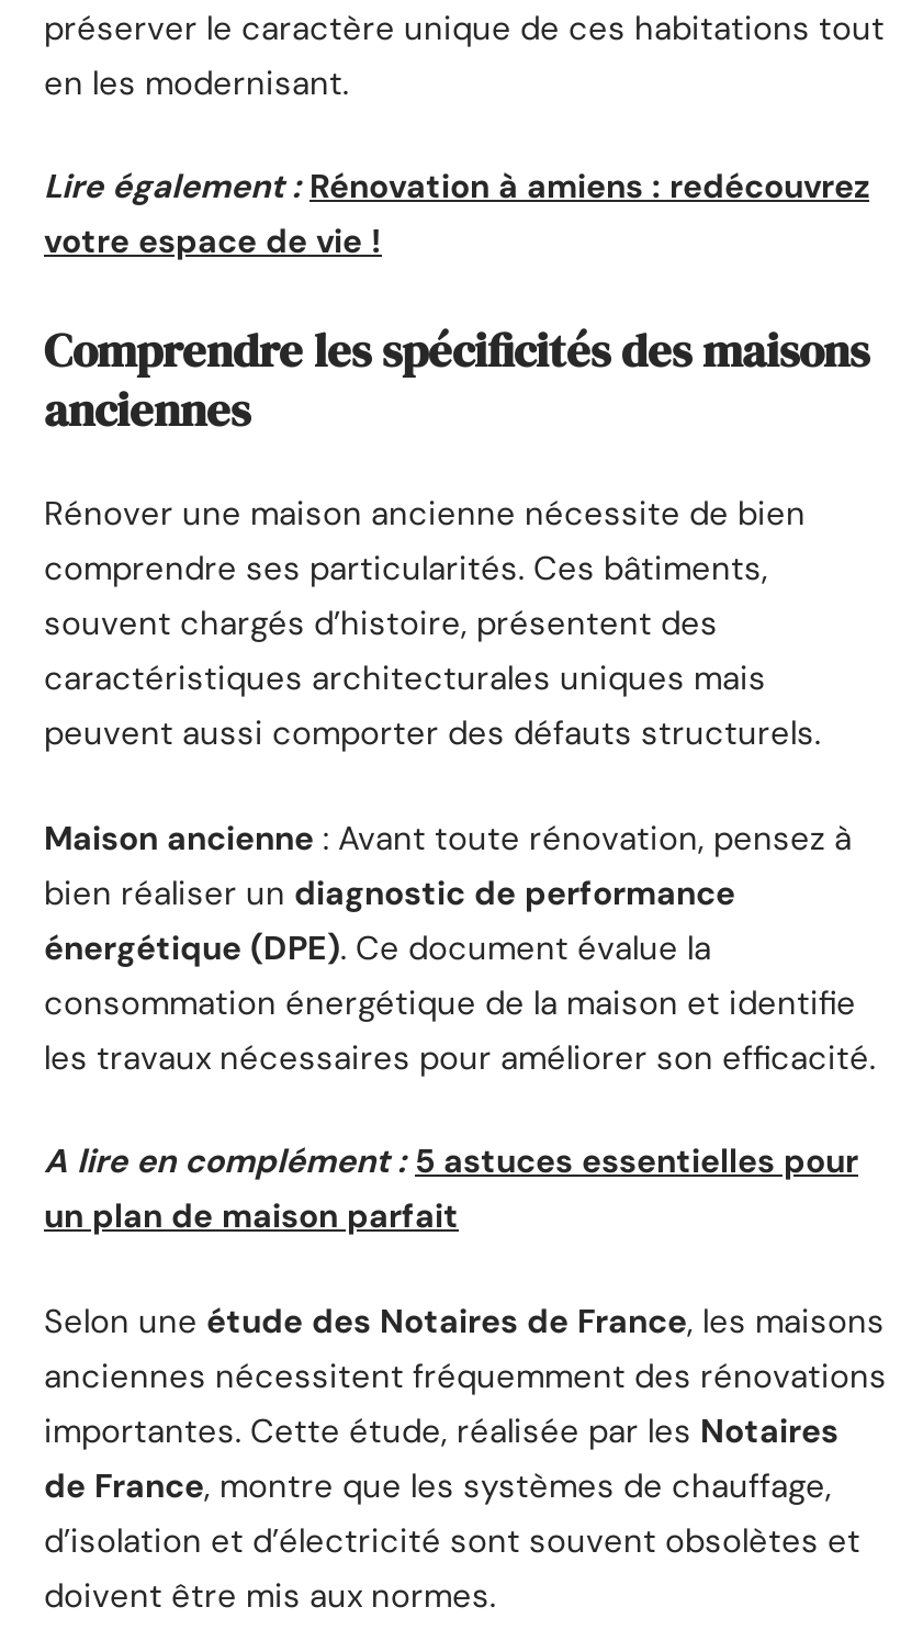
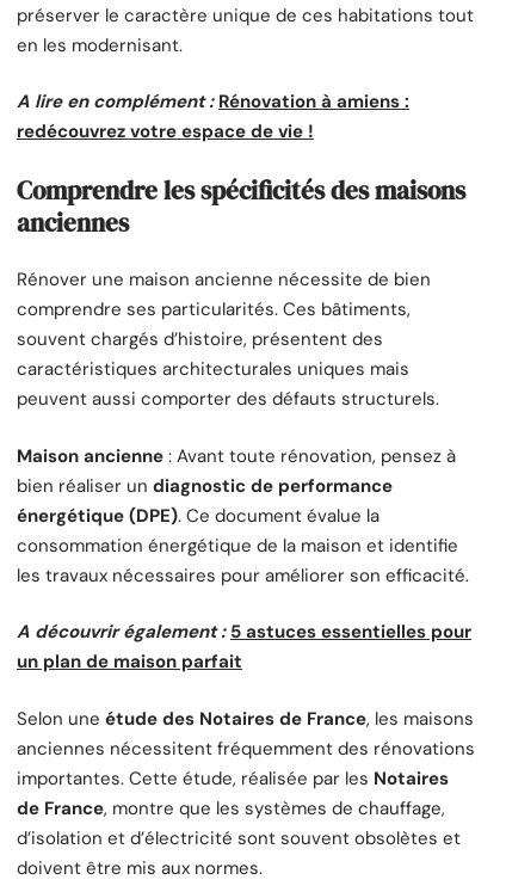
- Lire également : Rénovation à amiens : redécouvrez
- votre espace de vie !
+ A lire en complément : Rénovation à amiens :
+ redécouvrez votre espace de vie !

- A lire en complément : 5 astuces essentielles pour
+ A découvrir également : 5 astuces essentielles pour
